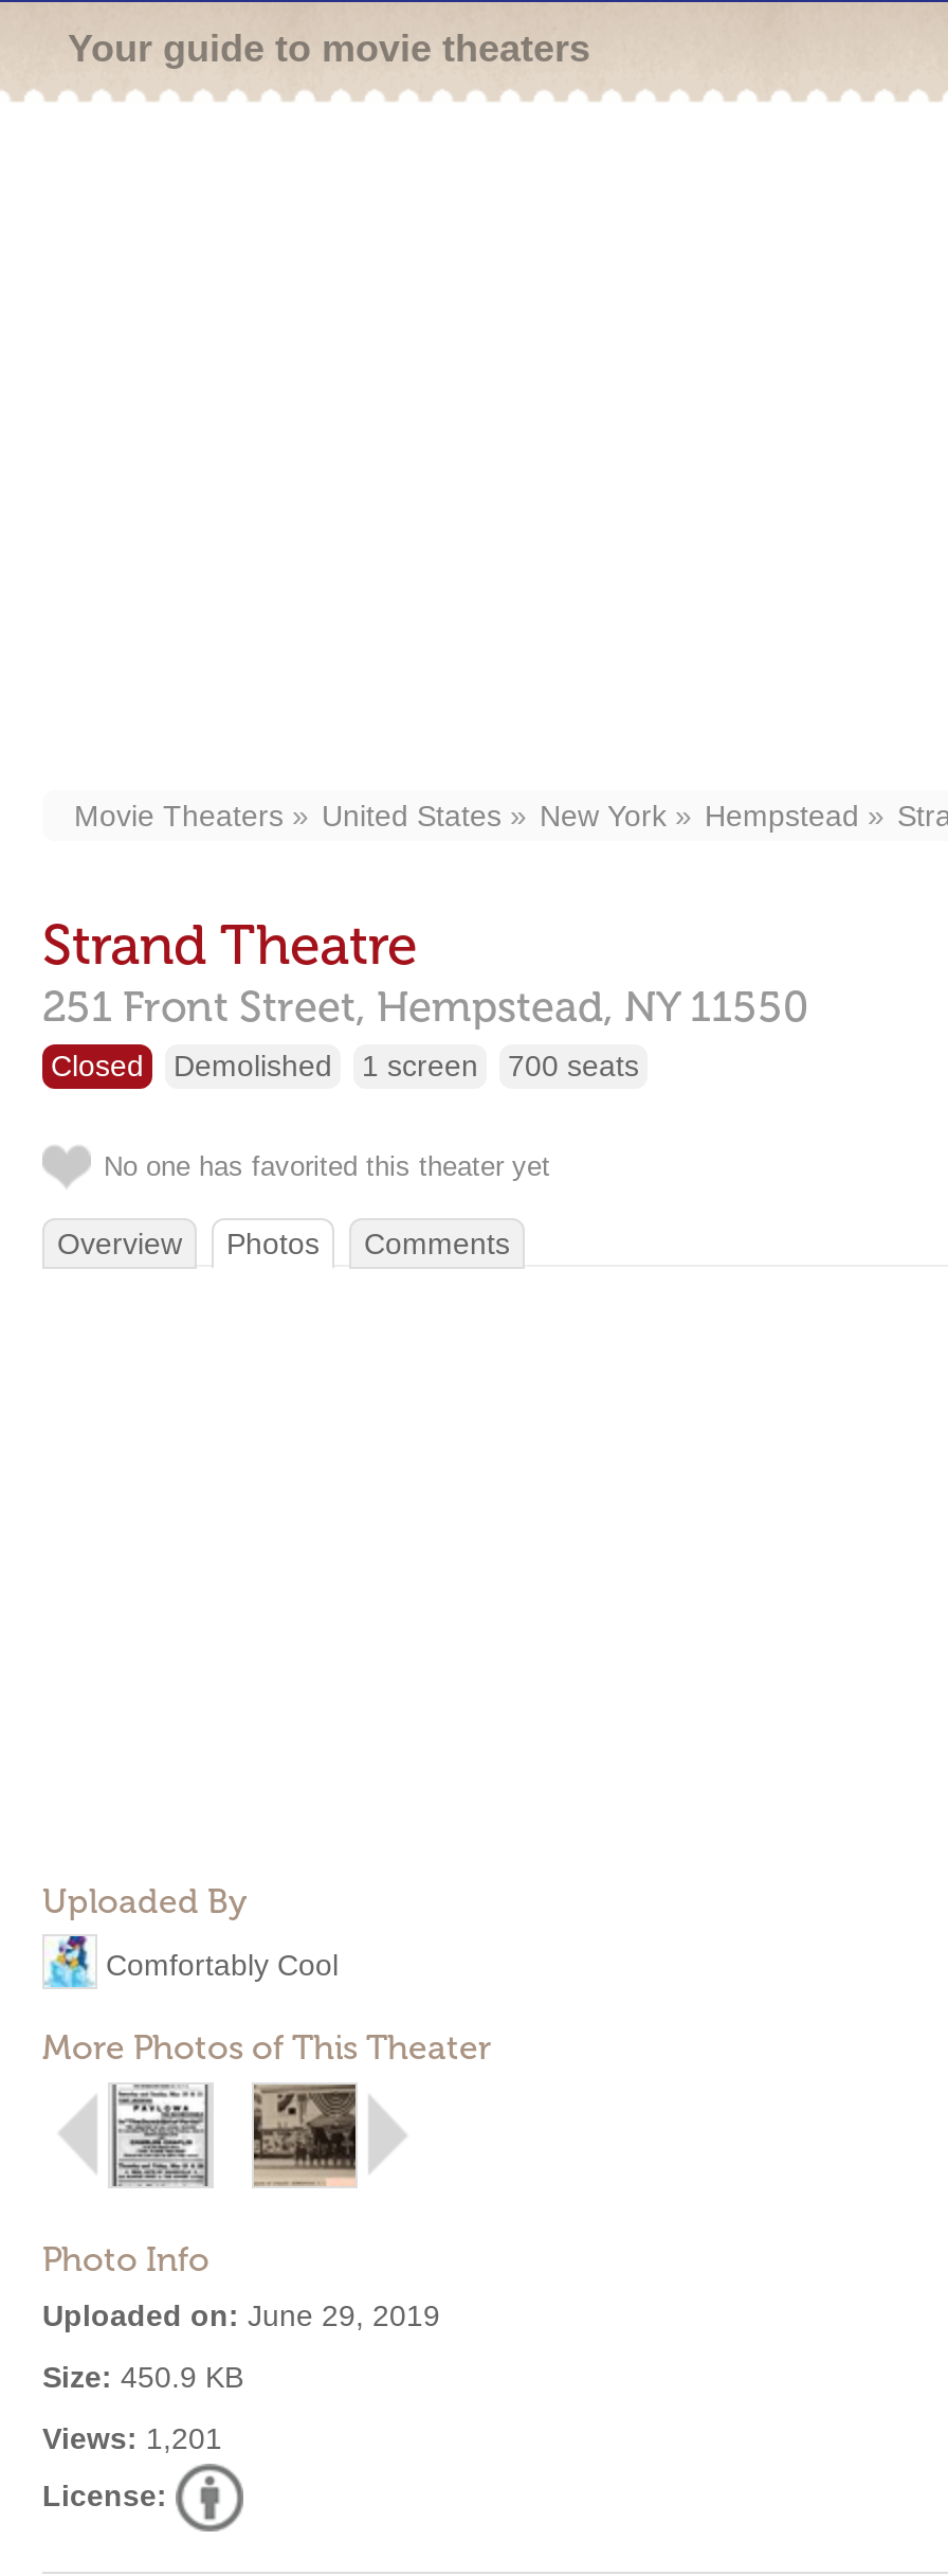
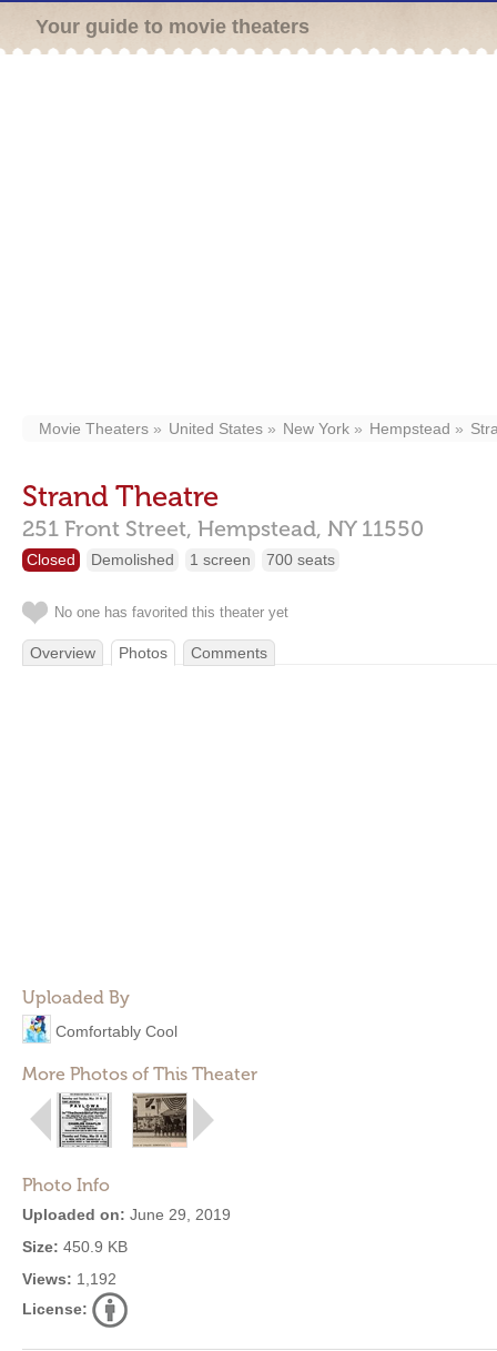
- Views: 1,201
+ Views: 1,192
